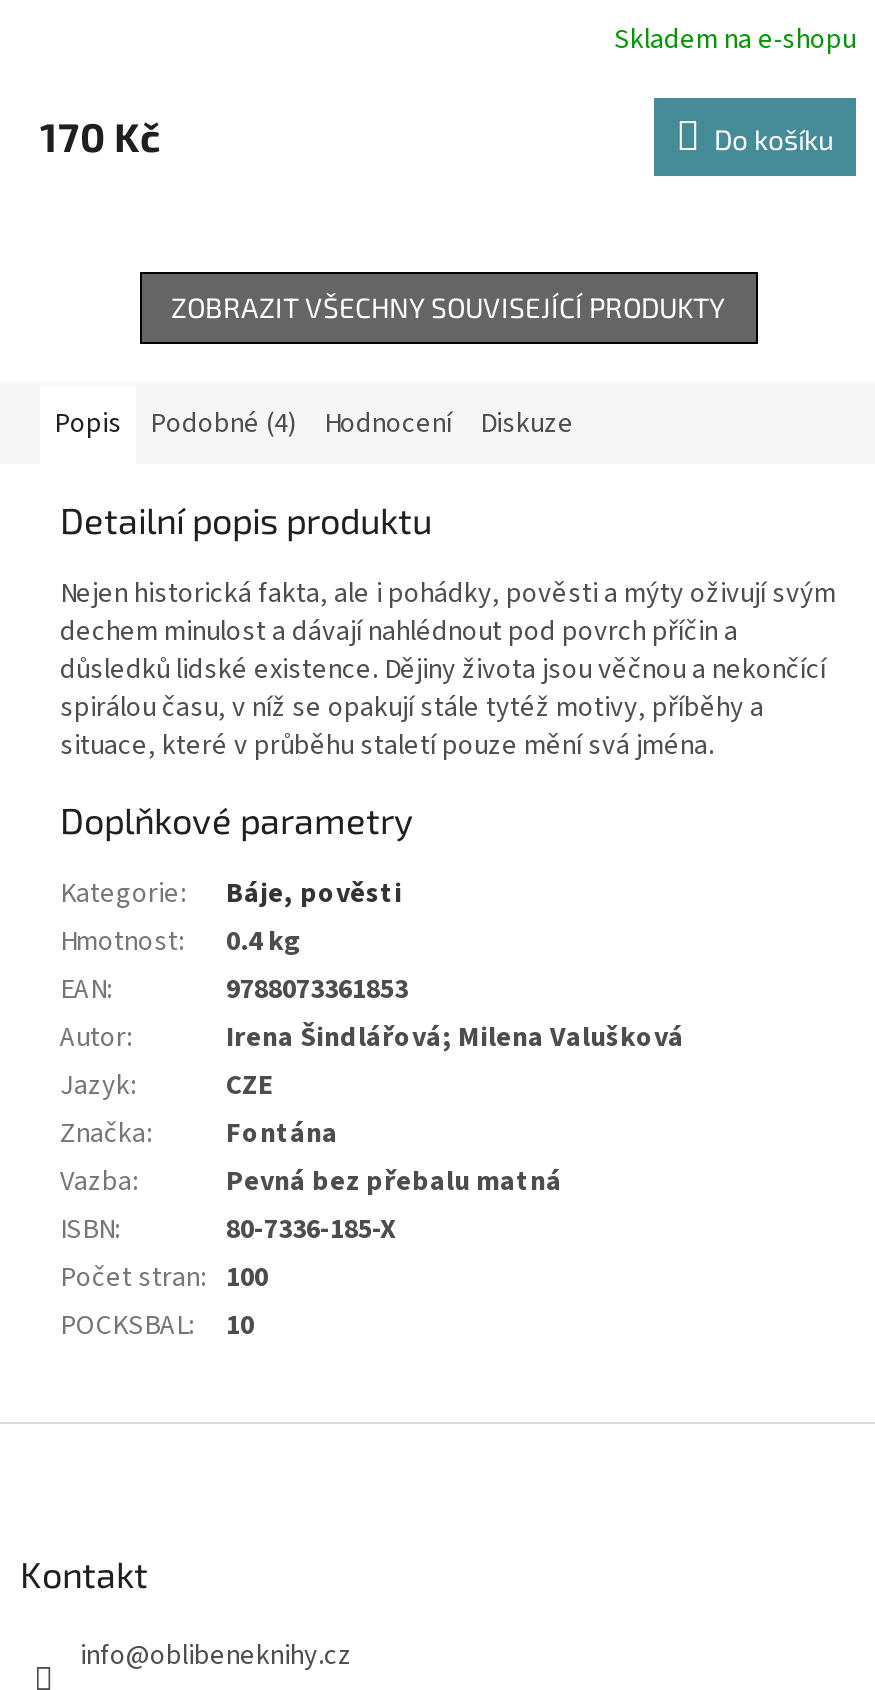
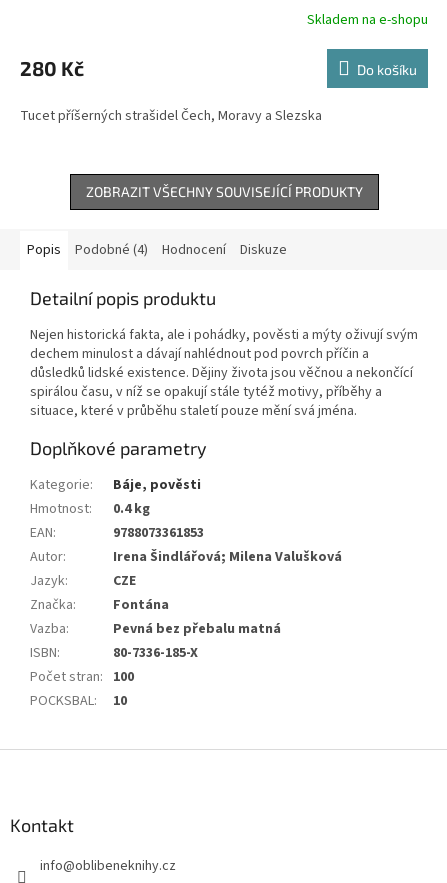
- 170 Kč
+ 280 Kč

+ Tucet příšerných strašidel Čech, Moravy a Slezska
